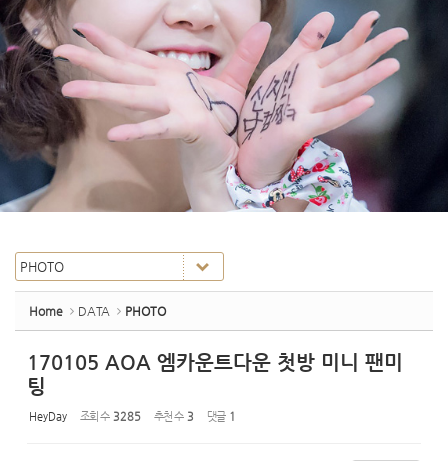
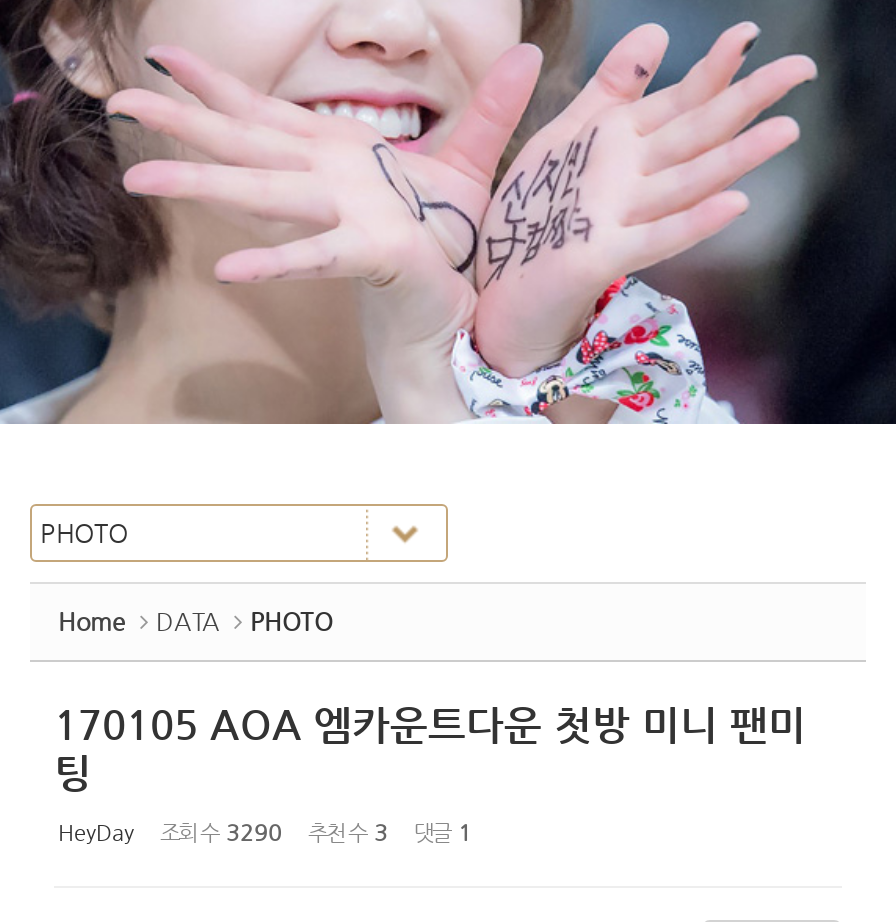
- HeyDay 조회 수 3285 추천 수 3 댓글 1
+ HeyDay 조회 수 3290 추천 수 3 댓글 1
